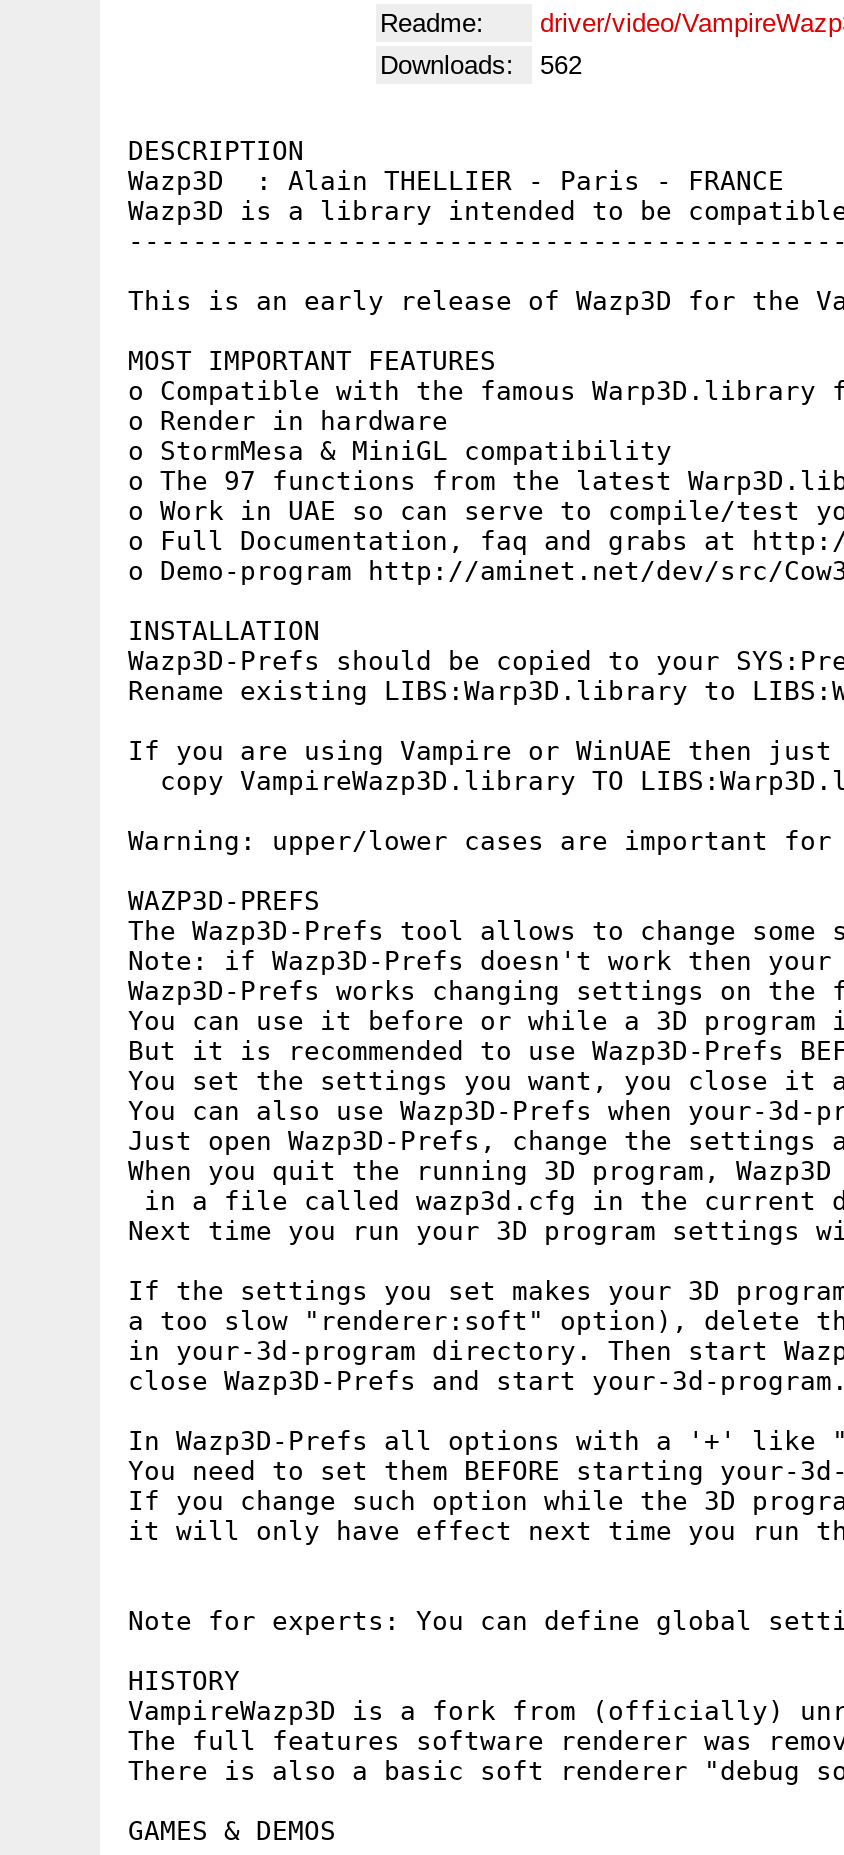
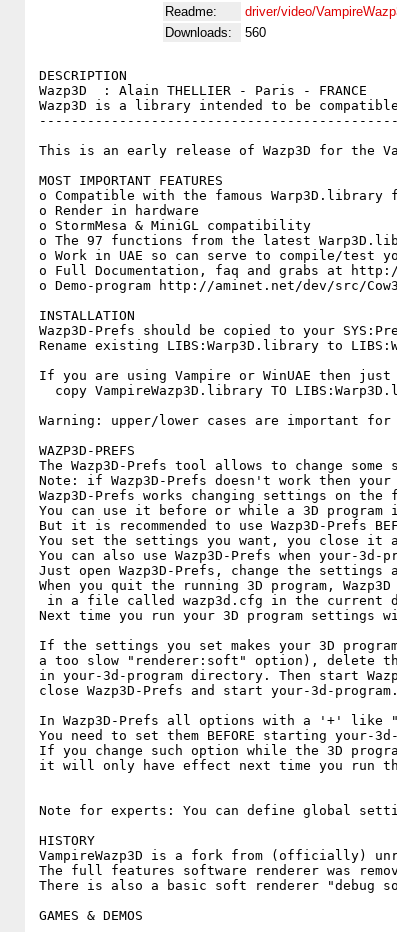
- Downloads: 562
+ Downloads: 560
